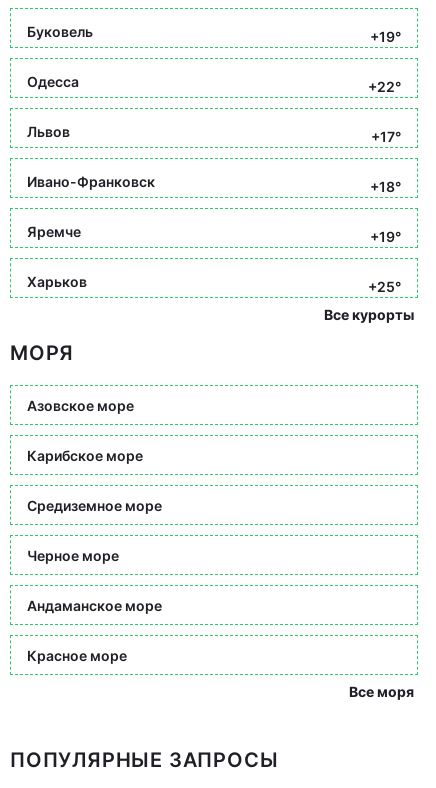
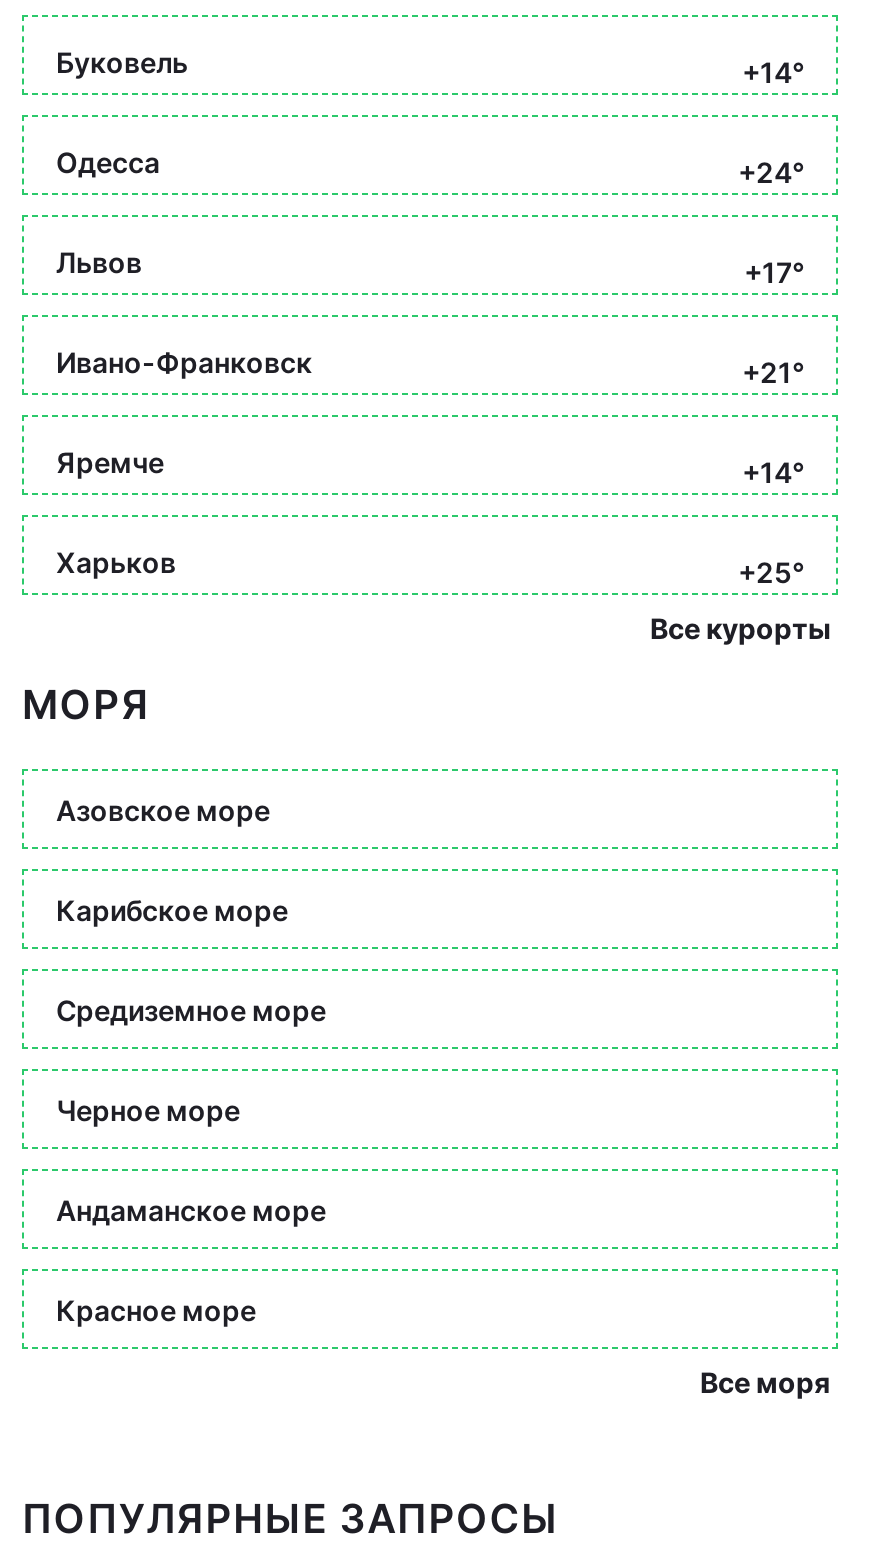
- +19°
+ +14°

- +22°
+ +24°

- +18°
+ +21°

- +19°
+ +14°
